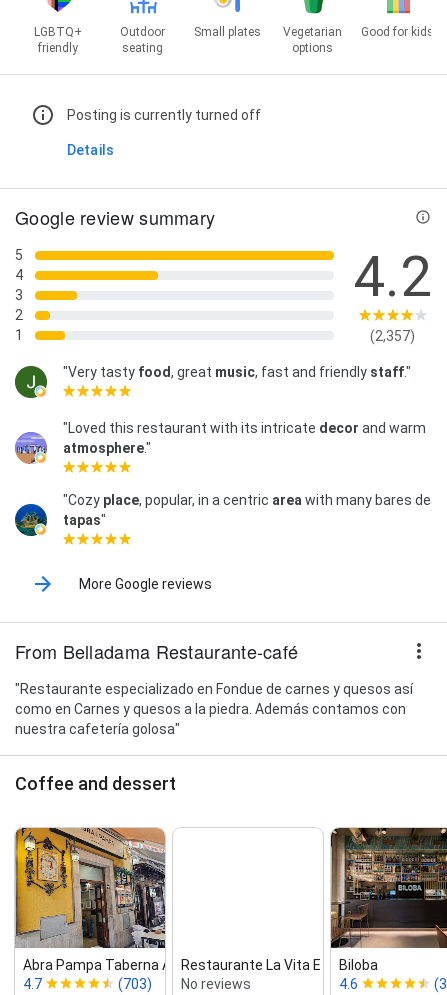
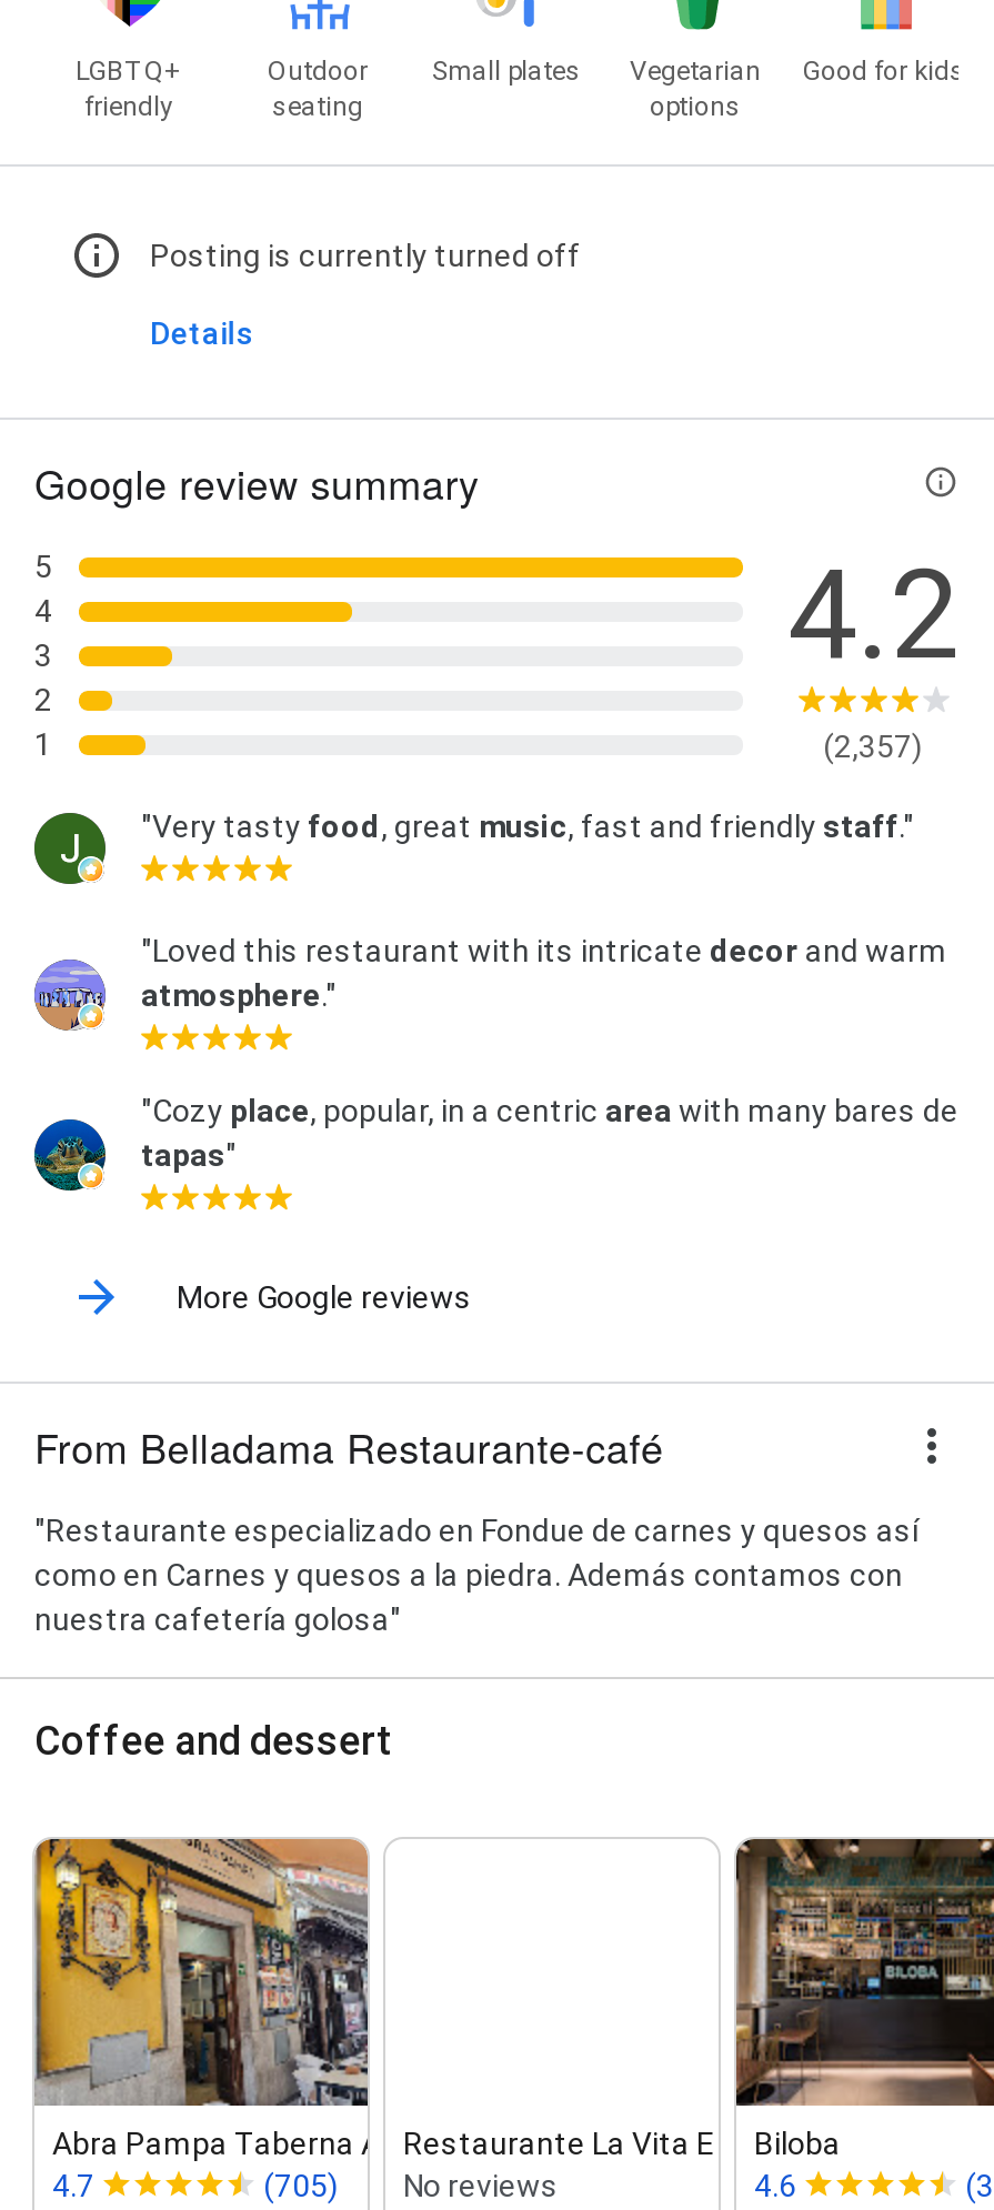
- (703) No reviews
+ (705) No reviews
